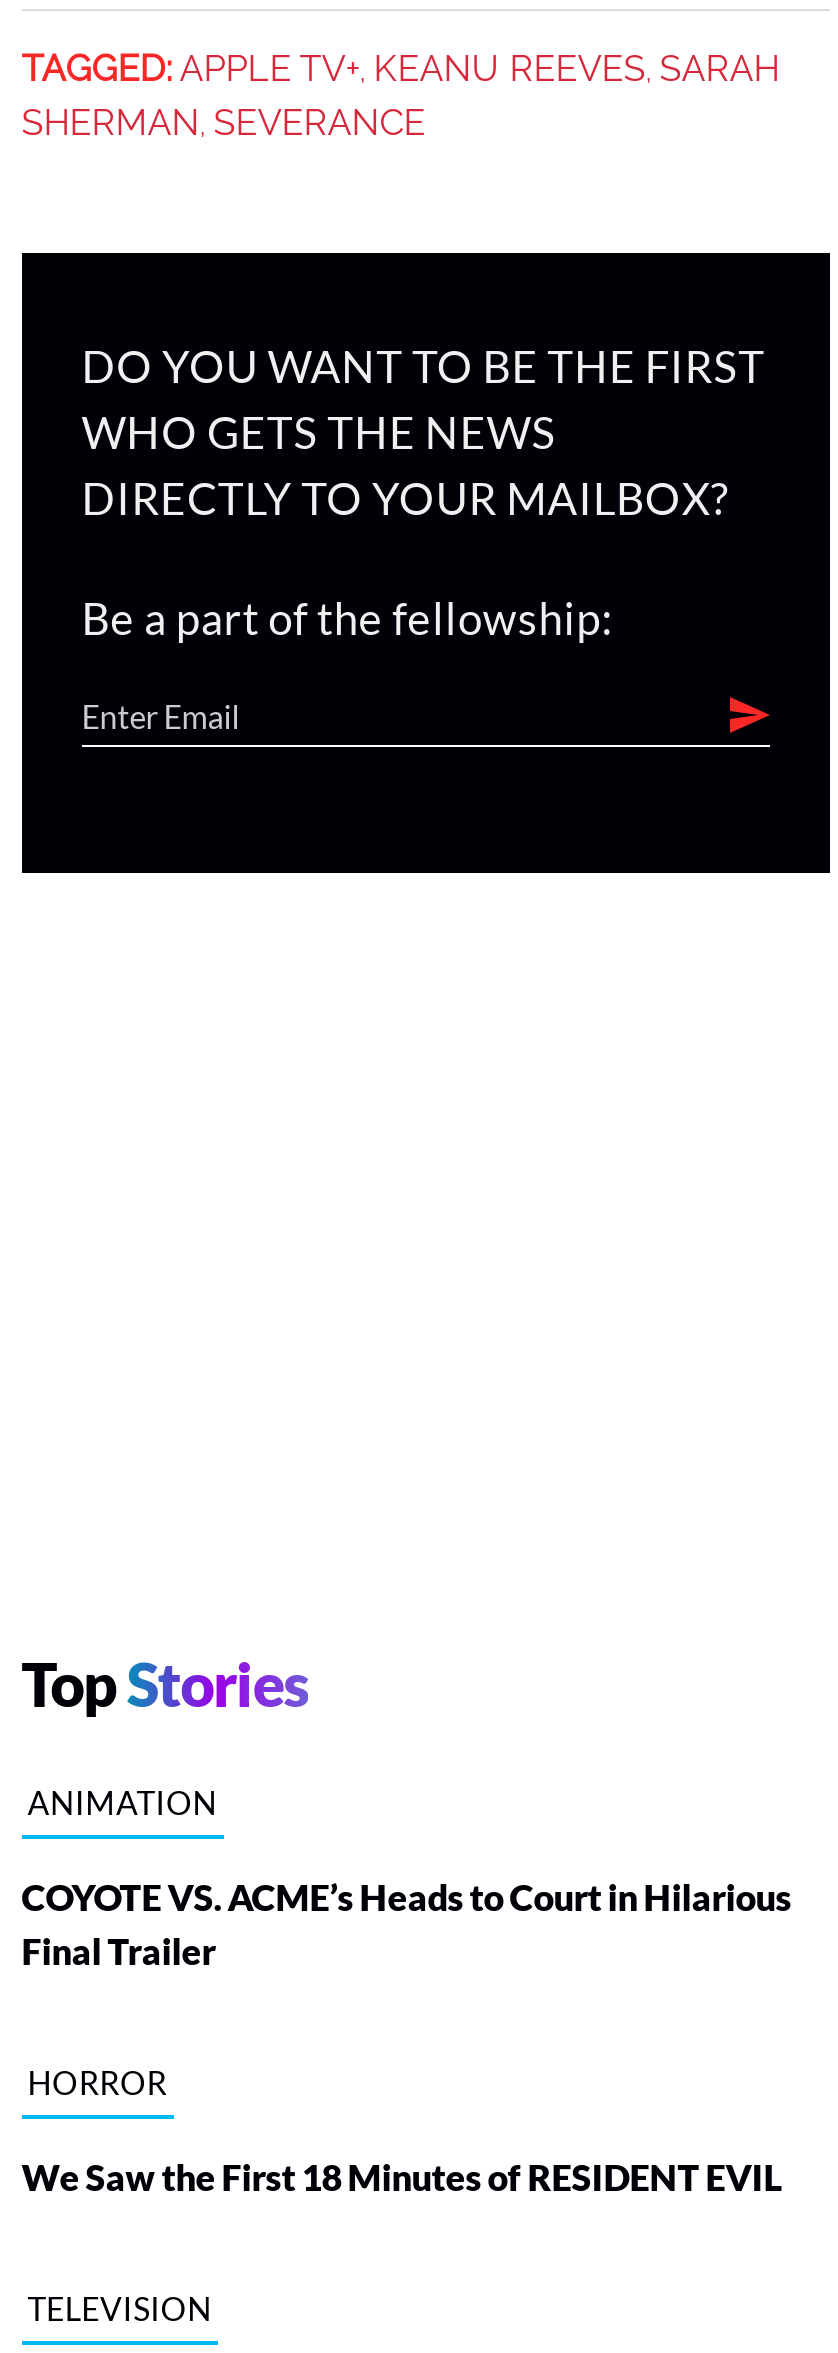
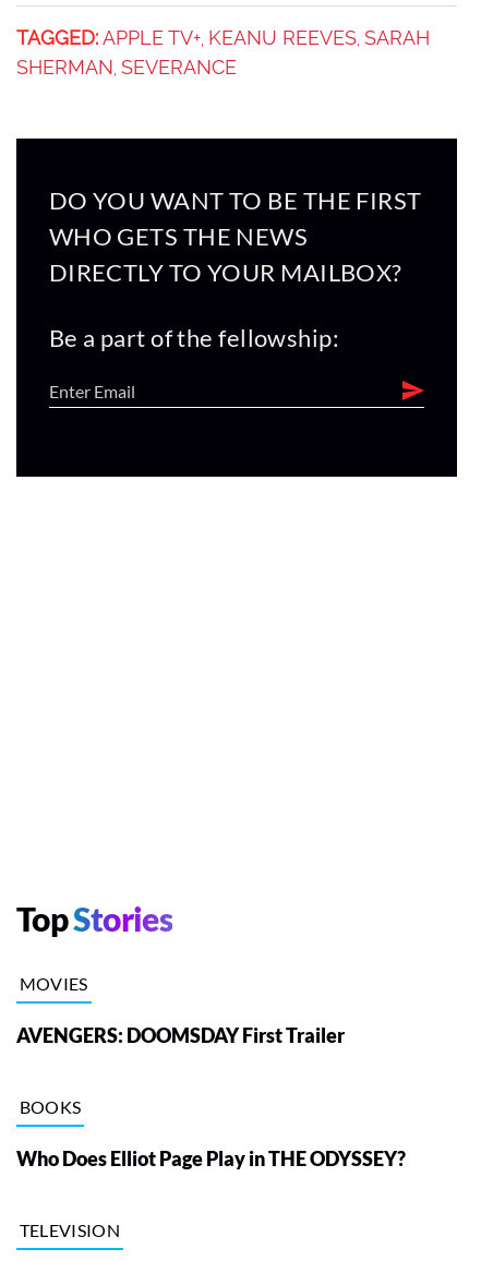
- ANIMATION
+ MOVIES

- COYOTE VS. ACME’s Heads to Court in Hilarious
- Final Trailer
+ AVENGERS: DOOMSDAY First Trailer

- HORROR
+ BOOKS

- We Saw the First 18 Minutes of RESIDENT EVIL
+ Who Does Elliot Page Play in THE ODYSSEY?
